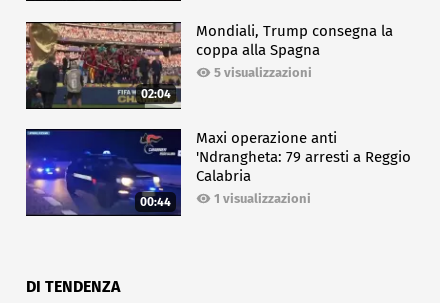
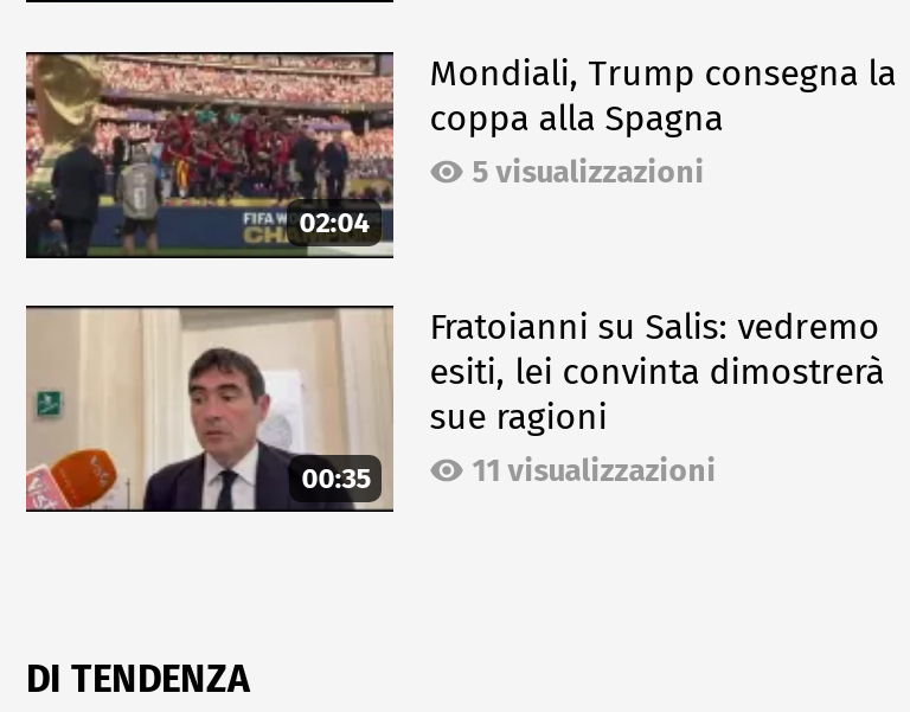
- [image]
- 00:44
+ [image]
+ 00:35

- Maxi operazione anti
- 'Ndrangheta: 79 arresti a Reggio
- Calabria
- 1 visualizzazioni
+ Fratoianni su Salis: vedremo
+ esiti, lei convinta dimostrerà
+ sue ragioni
+ 11 visualizzazioni
